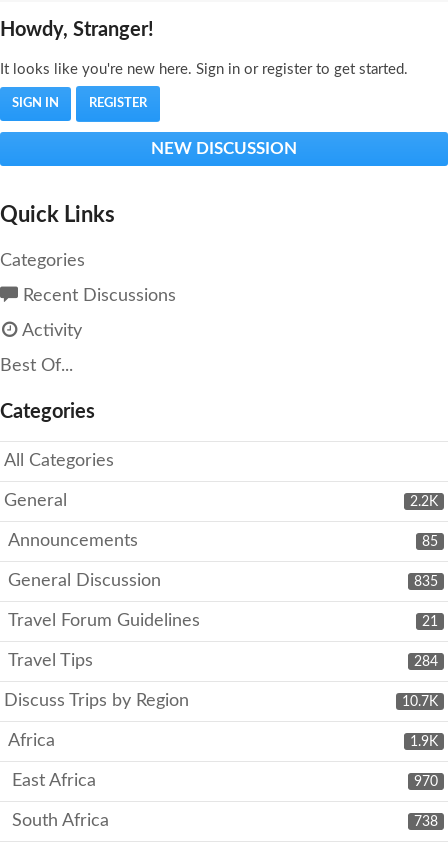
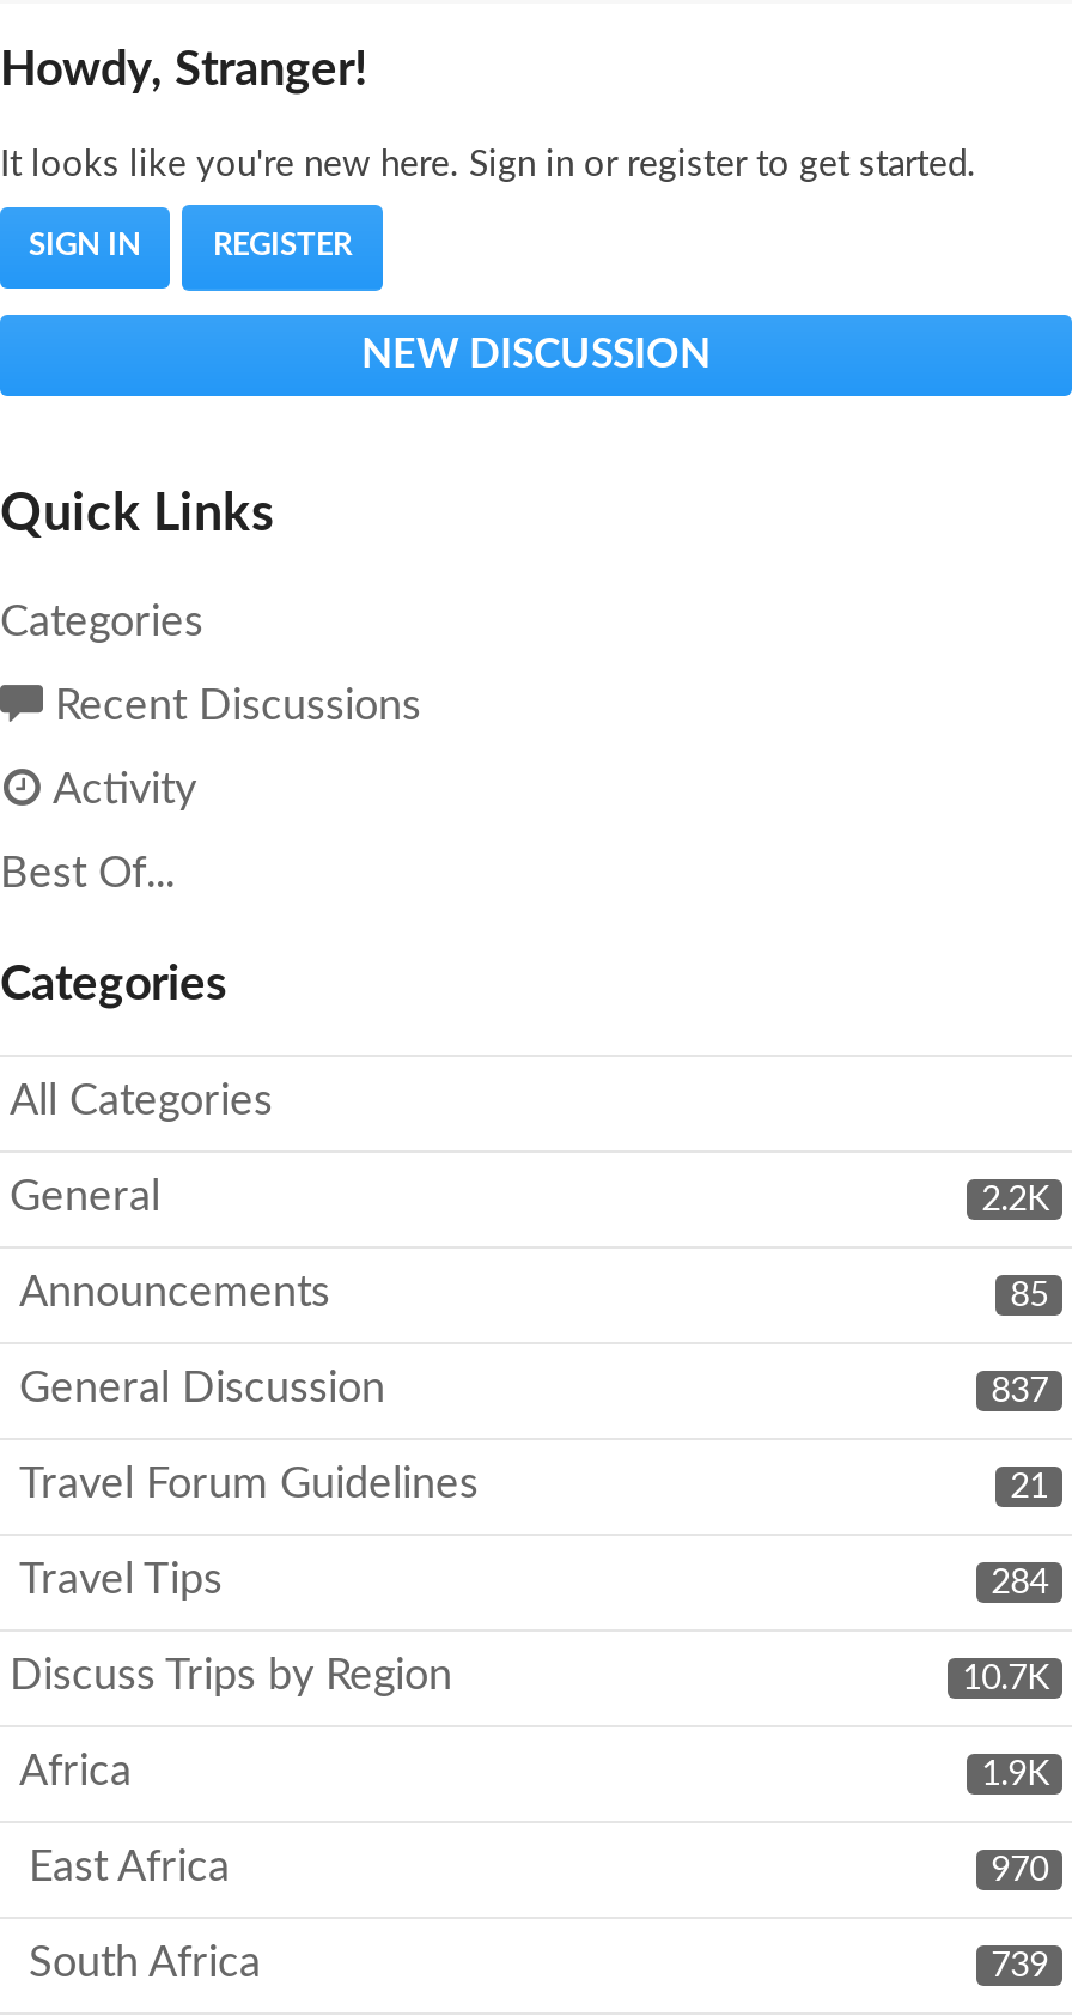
- 835
+ 837

- 738
+ 739
